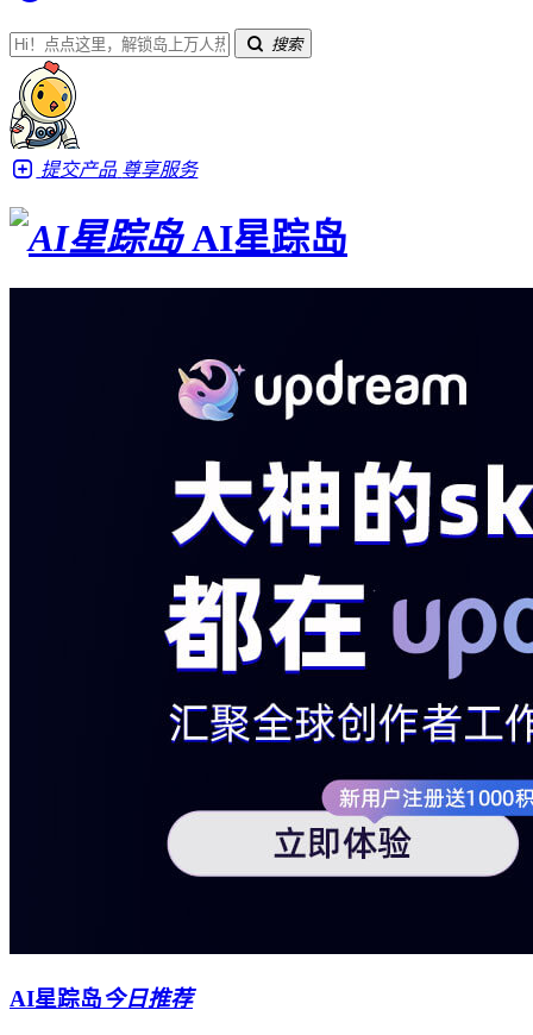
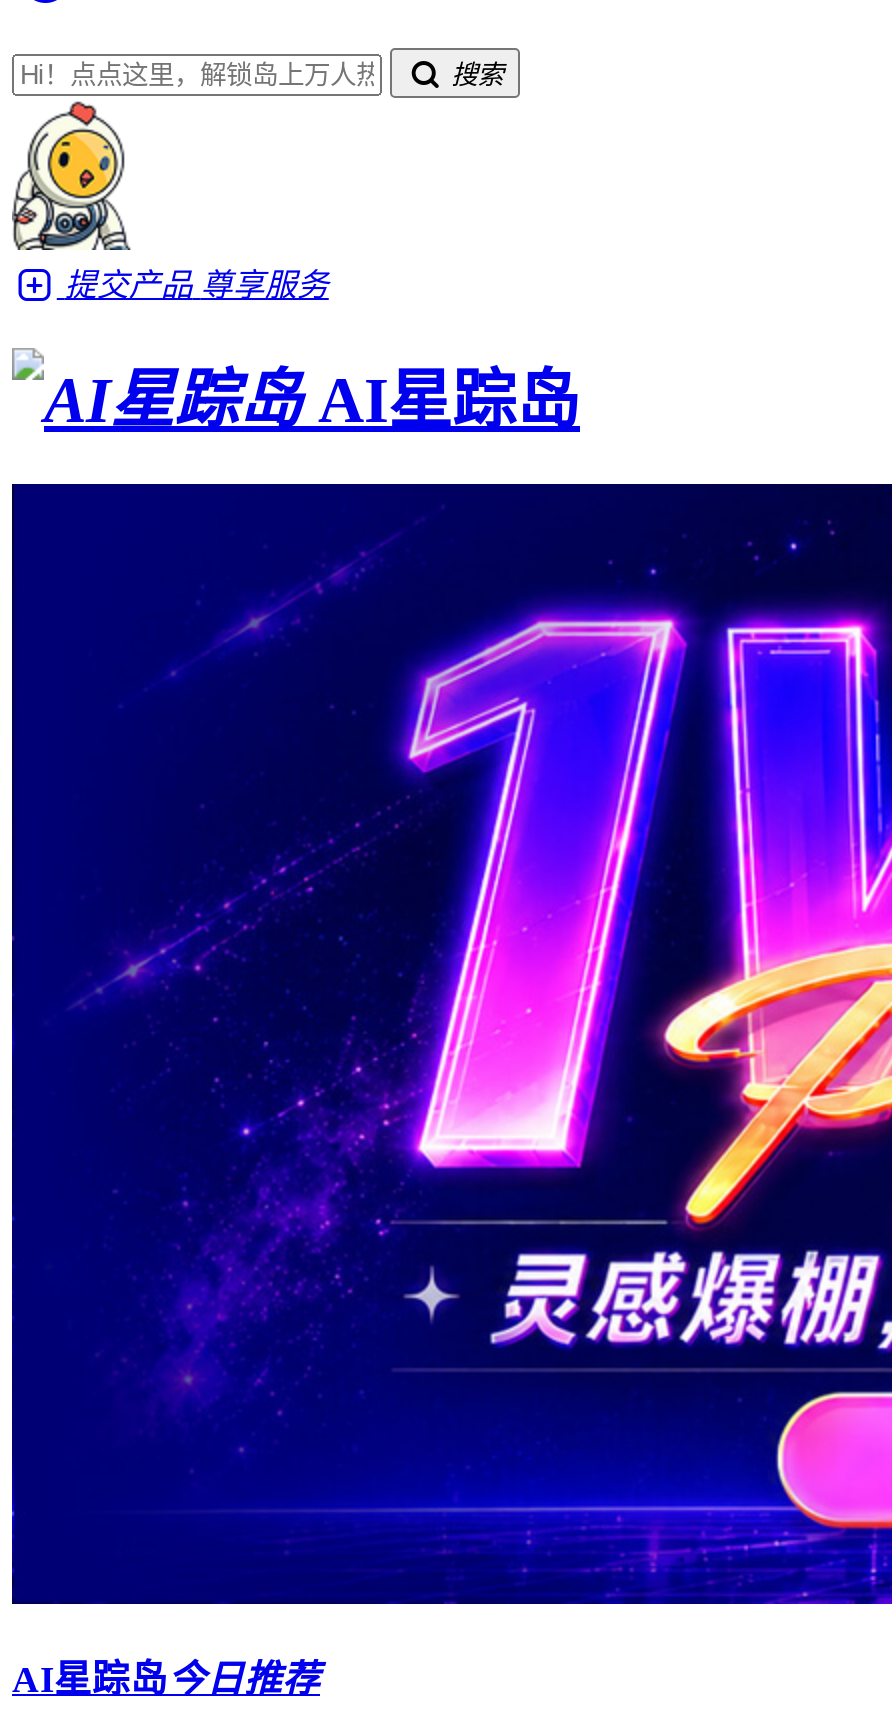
- [image]
+ [image]
